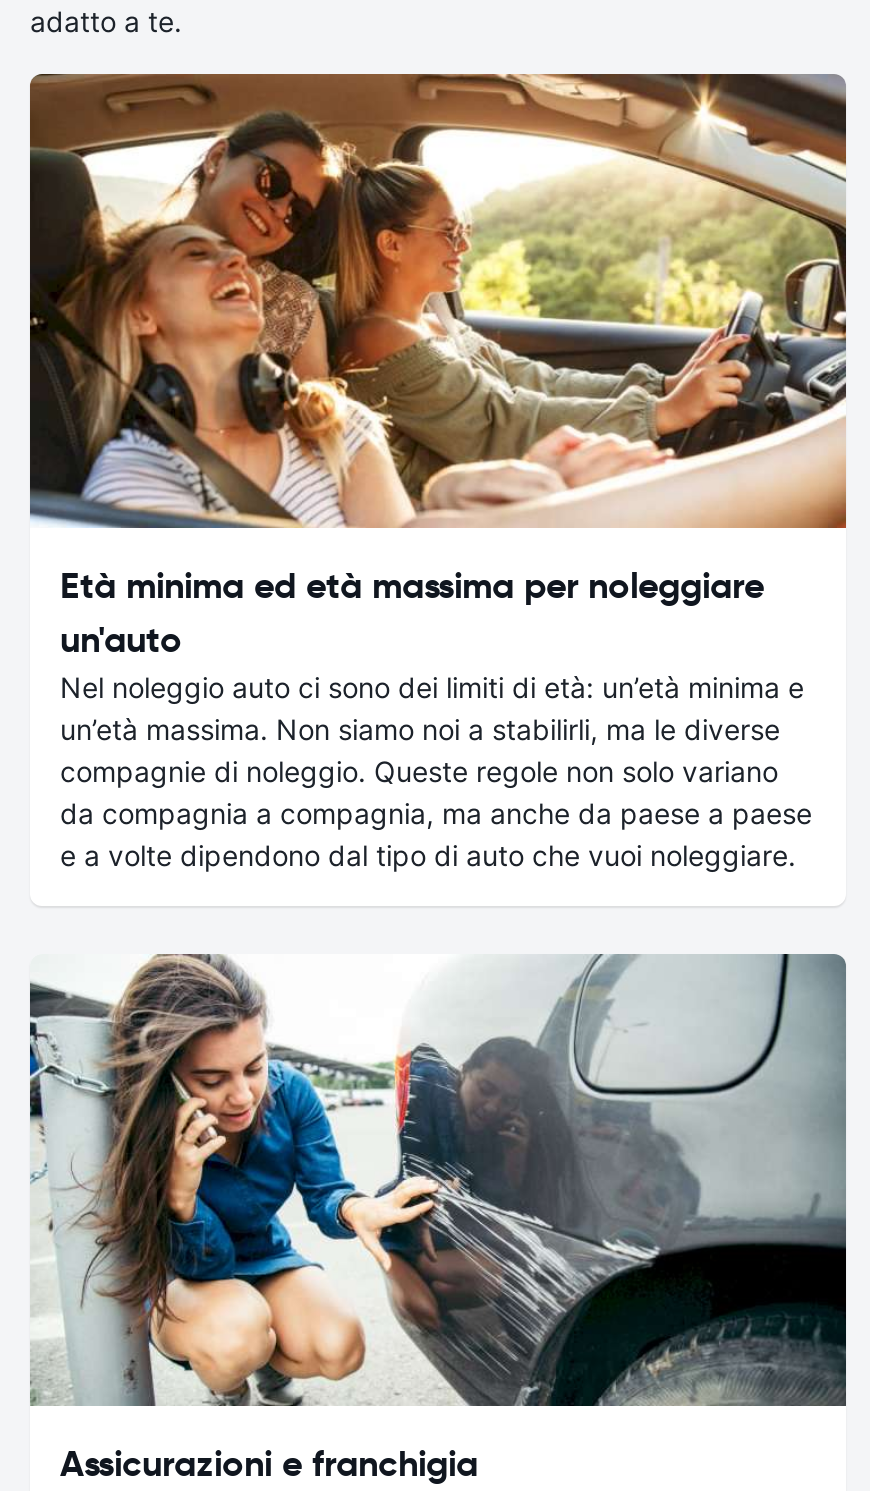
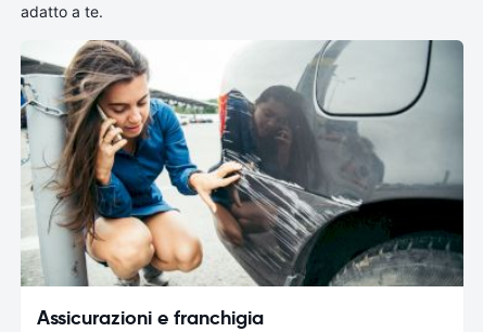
- [image]
- Età minima ed età massima per noleggiare
- un'auto
- Nel noleggio auto ci sono dei limiti di età: un’età minima e
- un’età massima. Non siamo noi a stabilirli, ma le diverse
- compagnie di noleggio. Queste regole non solo variano
- da compagnia a compagnia, ma anche da paese a paese
- e a volte dipendono dal tipo di auto che vuoi noleggiare.
